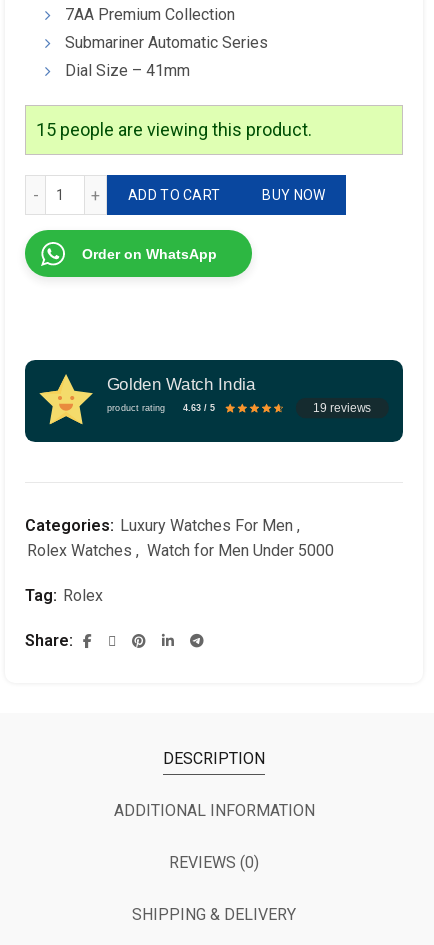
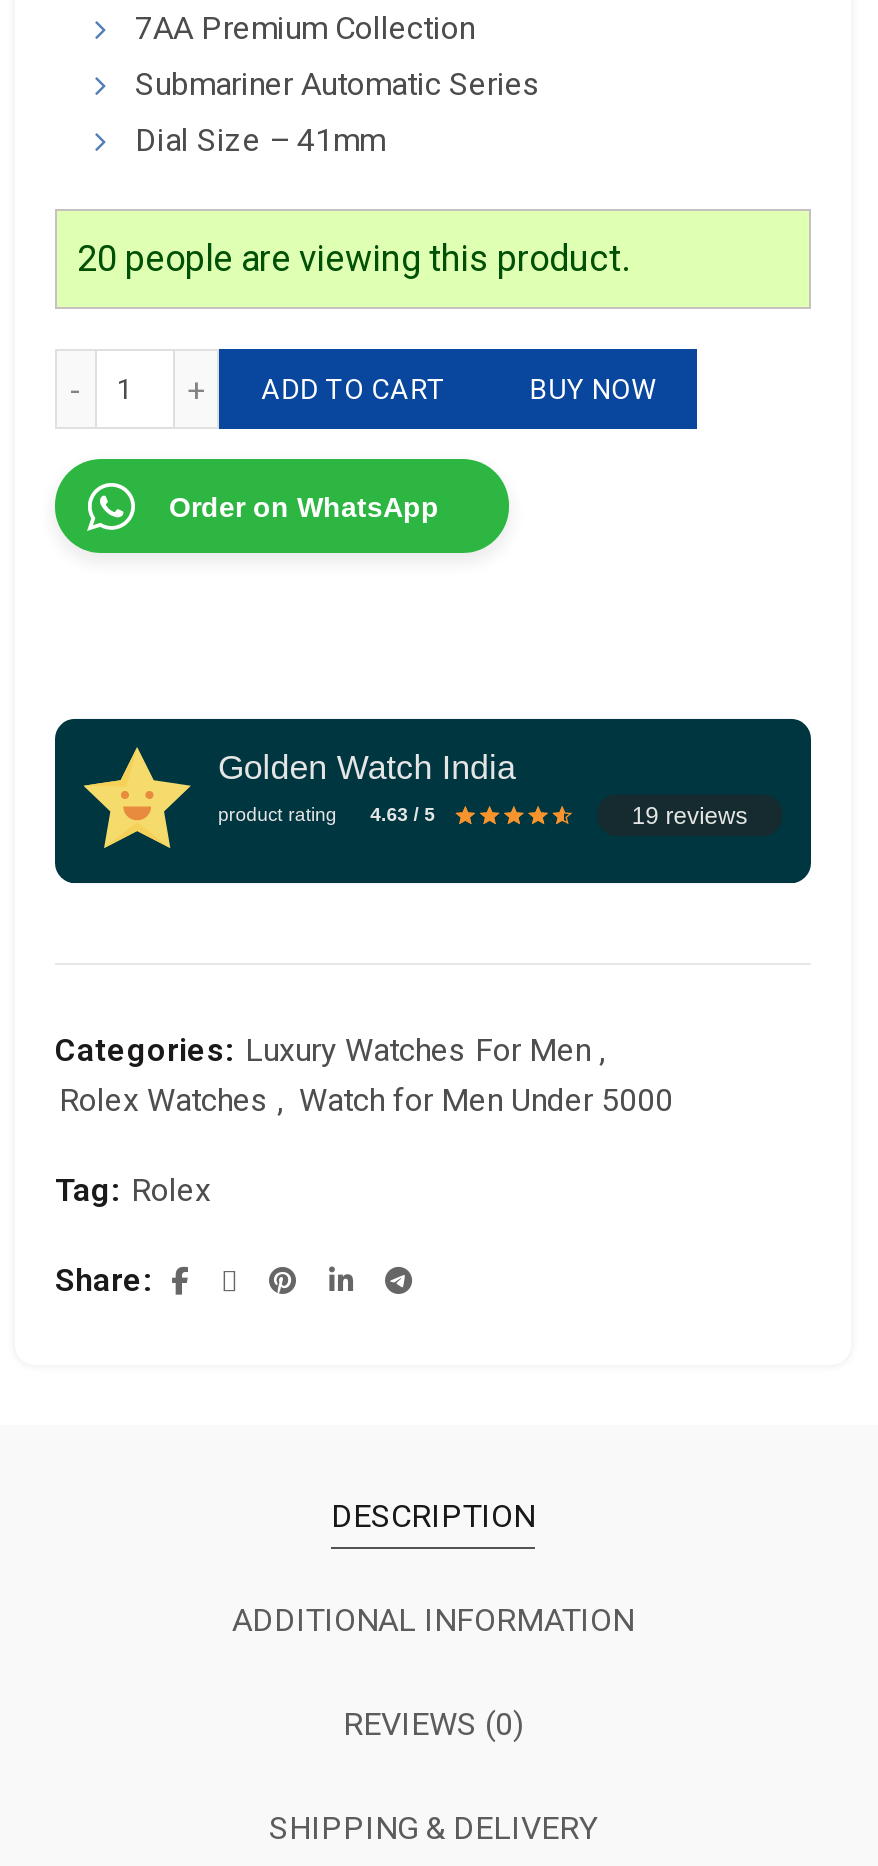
- 15 people are viewing this product.
+ 20 people are viewing this product.
